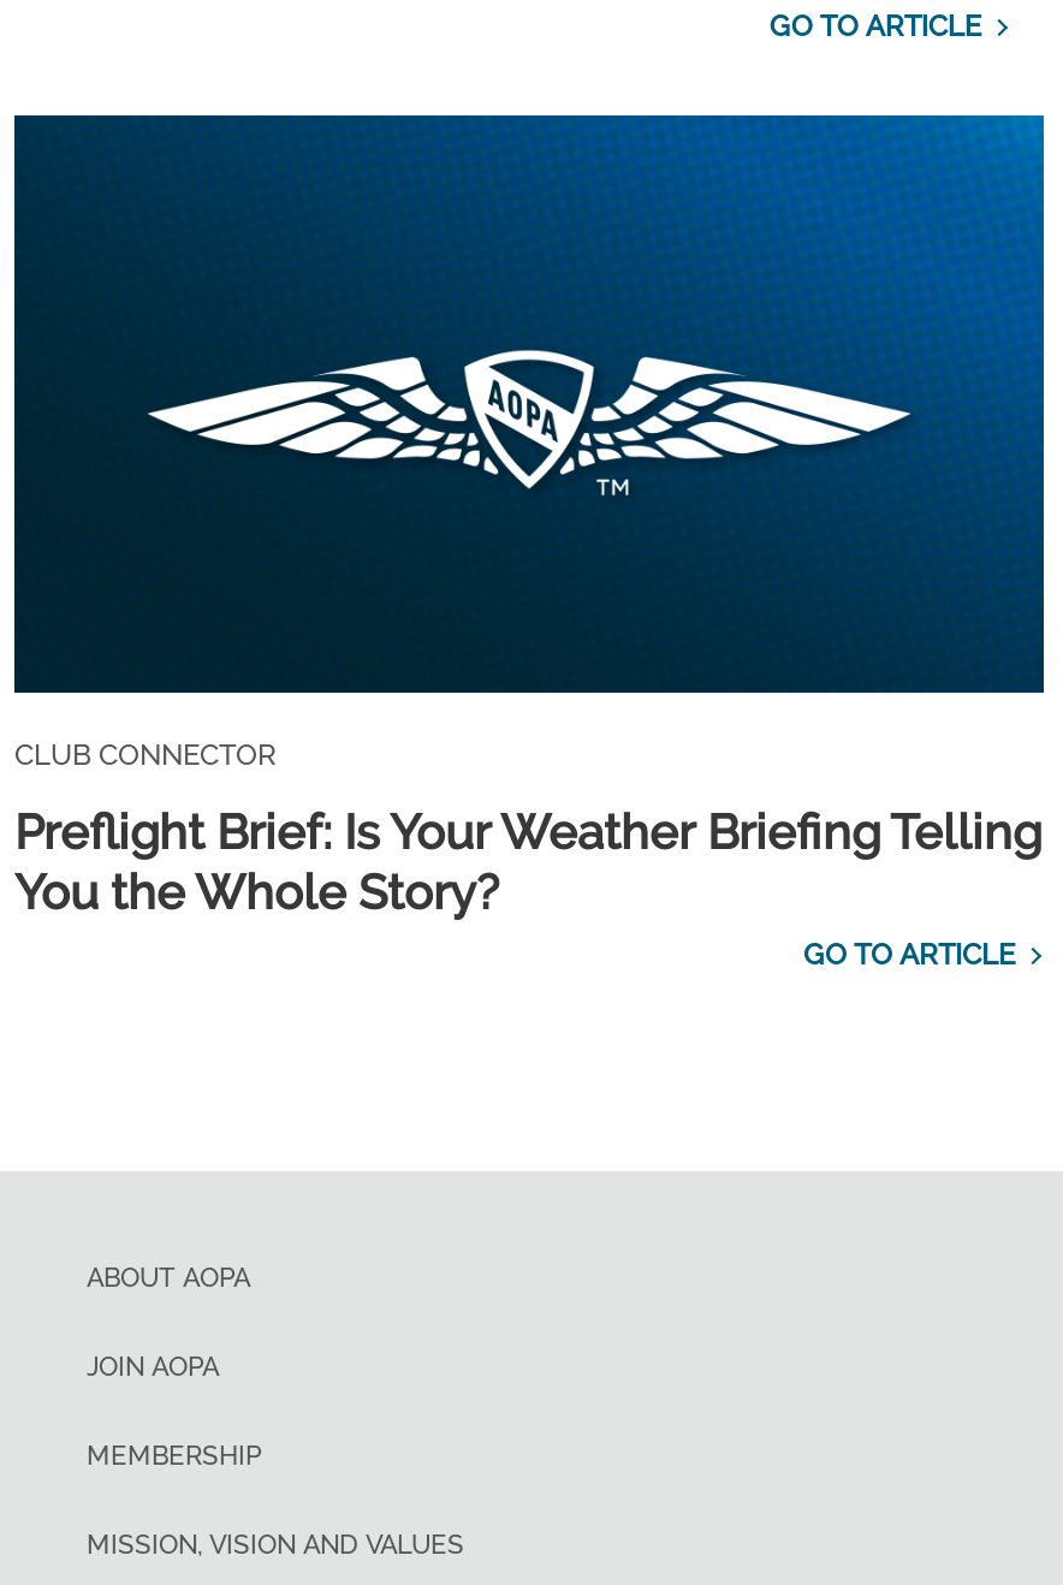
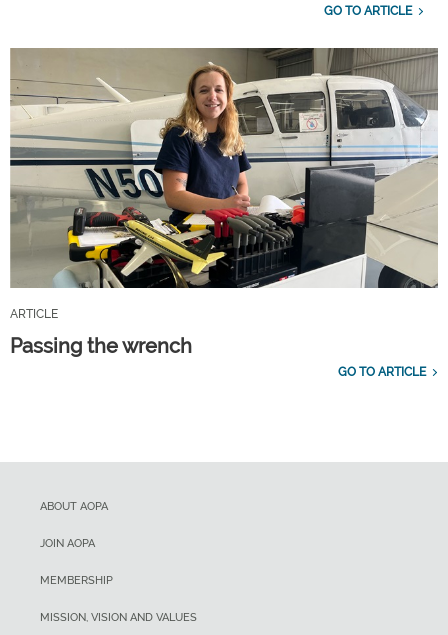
- [image]
- CLUB CONNECTOR
+ [image]
+ ARTICLE

- Preflight Brief: Is Your Weather Briefing Telling
- You the Whole Story?
+ Passing the wrench
